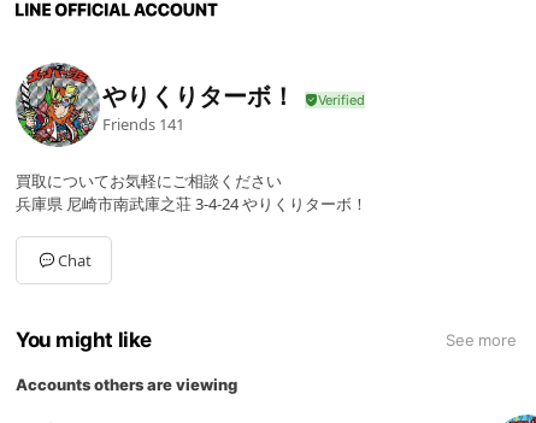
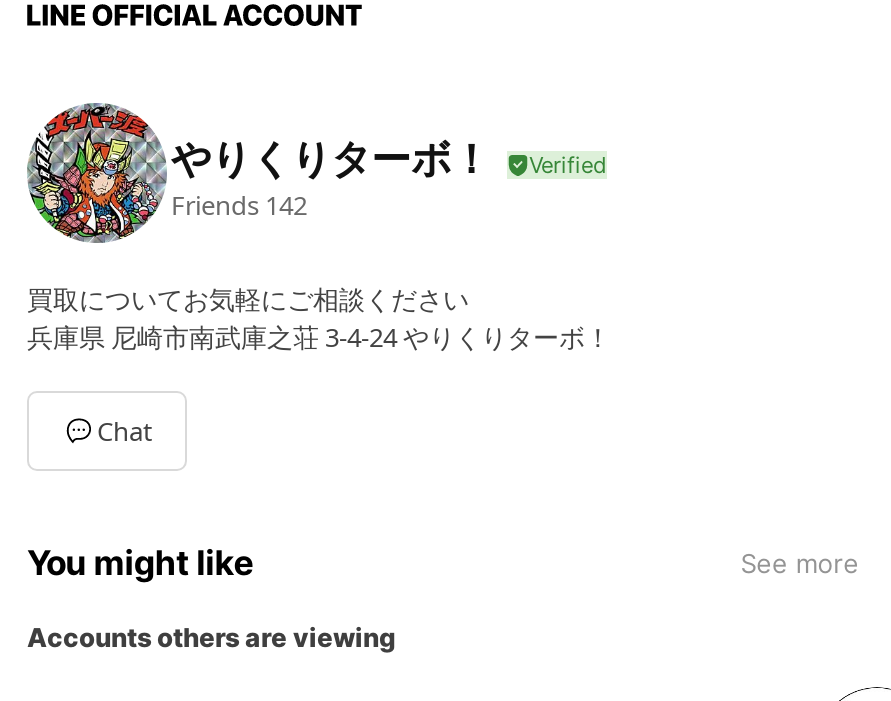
- Friends 141
+ Friends 142
